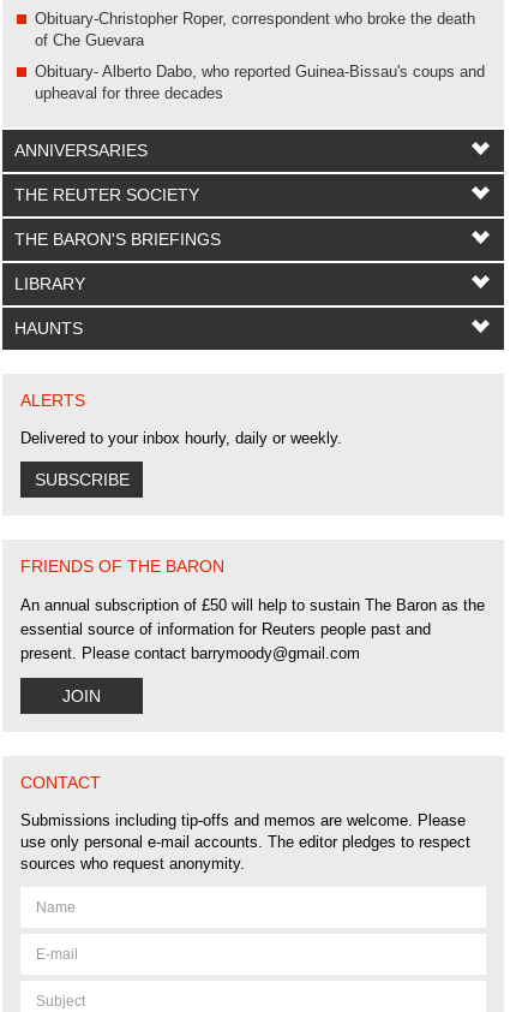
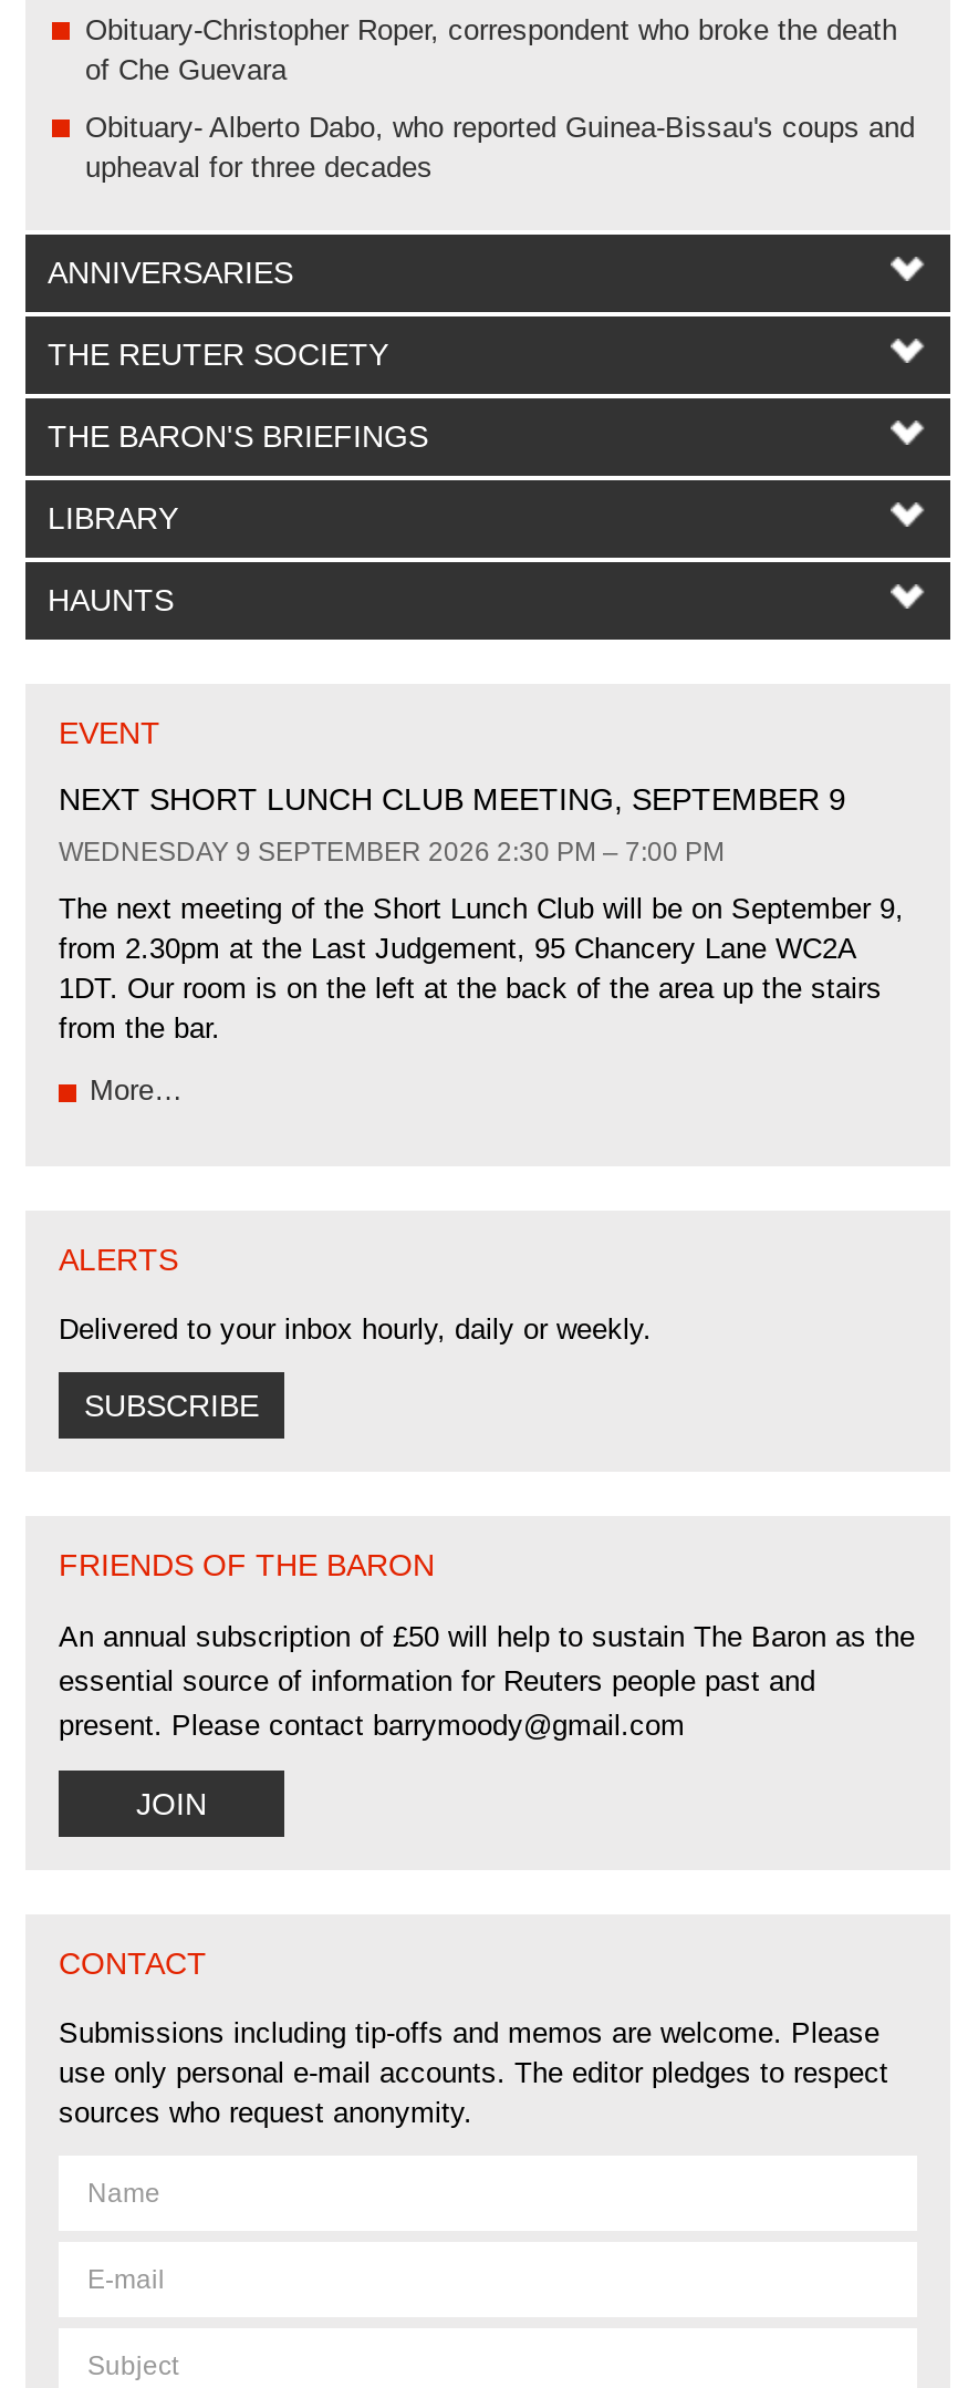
+ EVENT
+ NEXT SHORT LUNCH CLUB MEETING, SEPTEMBER 9
+ WEDNESDAY 9 SEPTEMBER 2026 2:30 PM – 7:00 PM
+ The next meeting of the Short Lunch Club will be on September 9,
+ from 2.30pm at the Last Judgement, 95 Chancery Lane WC2A
+ 1DT. Our room is on the left at the back of the area up the stairs
+ from the bar.
+ More…
